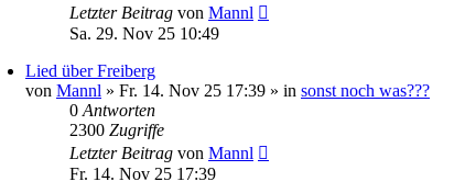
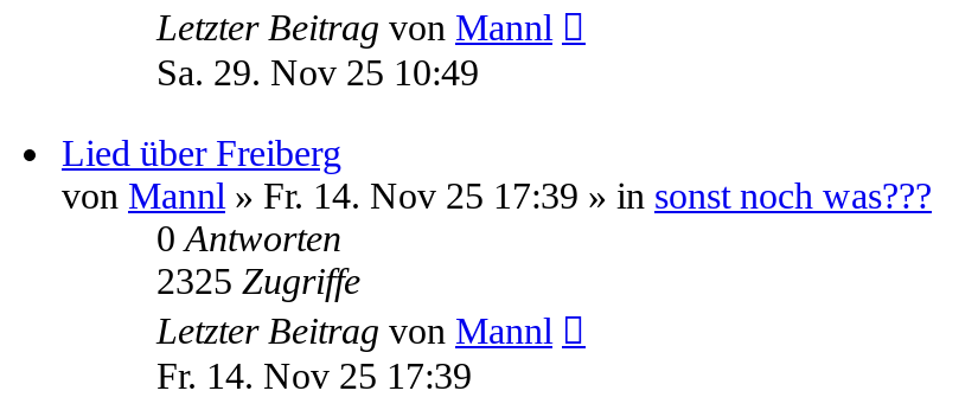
- 2300 Zugriffe
+ 2325 Zugriffe
